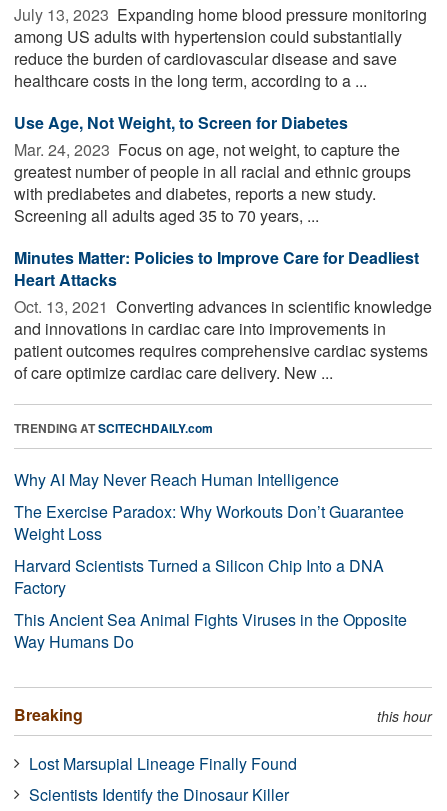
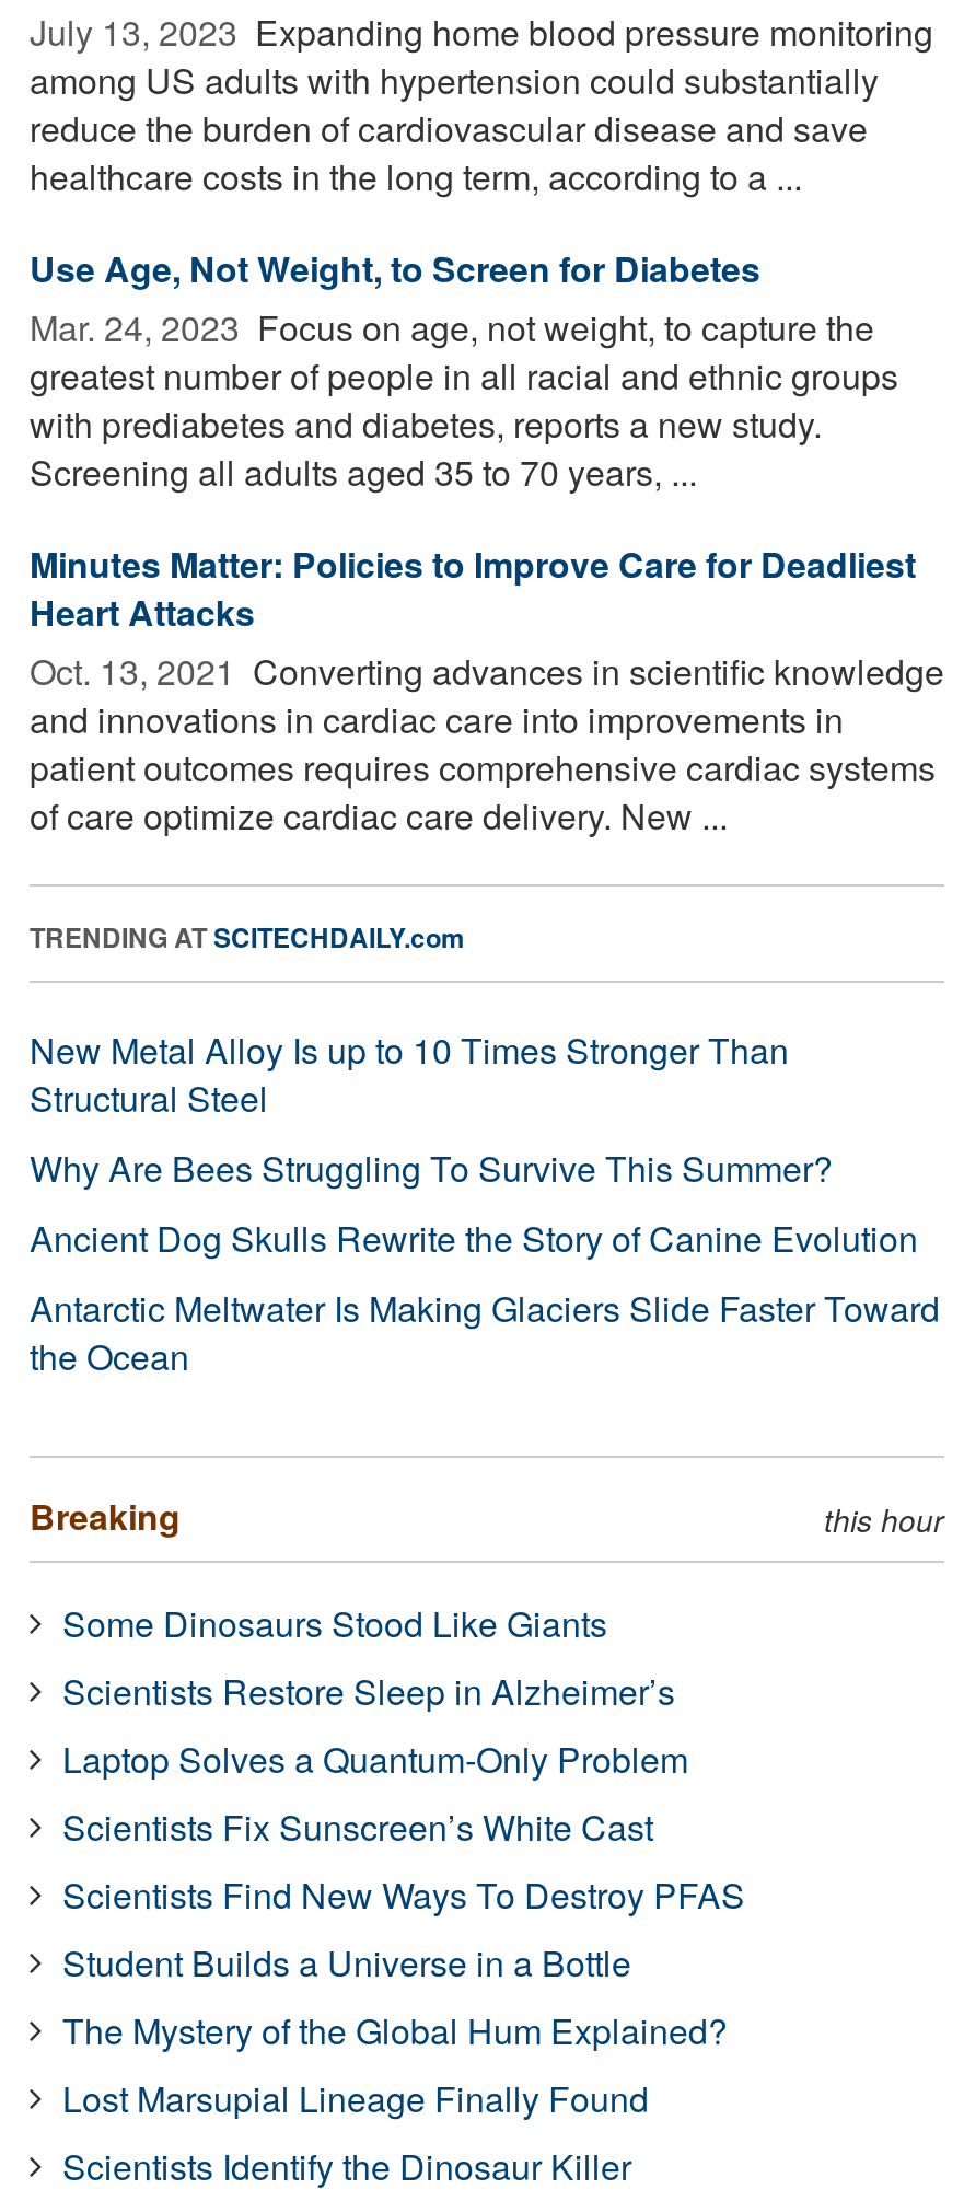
- Why AI May Never Reach Human Intelligence
- The Exercise Paradox: Why Workouts Don’t Guarantee
- Weight Loss
- Harvard Scientists Turned a Silicon Chip Into a DNA
- Factory
- This Ancient Sea Animal Fights Viruses in the Opposite
- Way Humans Do
+ New Metal Alloy Is up to 10 Times Stronger Than
+ Structural Steel
+ Why Are Bees Struggling To Survive This Summer?
+ Ancient Dog Skulls Rewrite the Story of Canine Evolution
+ Antarctic Meltwater Is Making Glaciers Slide Faster Toward
+ the Ocean

moved up: Breaking | this hour

+ Some Dinosaurs Stood Like Giants
+ Scientists Restore Sleep in Alzheimer’s
+ Laptop Solves a Quantum-Only Problem
+ Scientists Fix Sunscreen’s White Cast
+ Scientists Find New Ways To Destroy PFAS
+ Student Builds a Universe in a Bottle
+ The Mystery of the Global Hum Explained?
